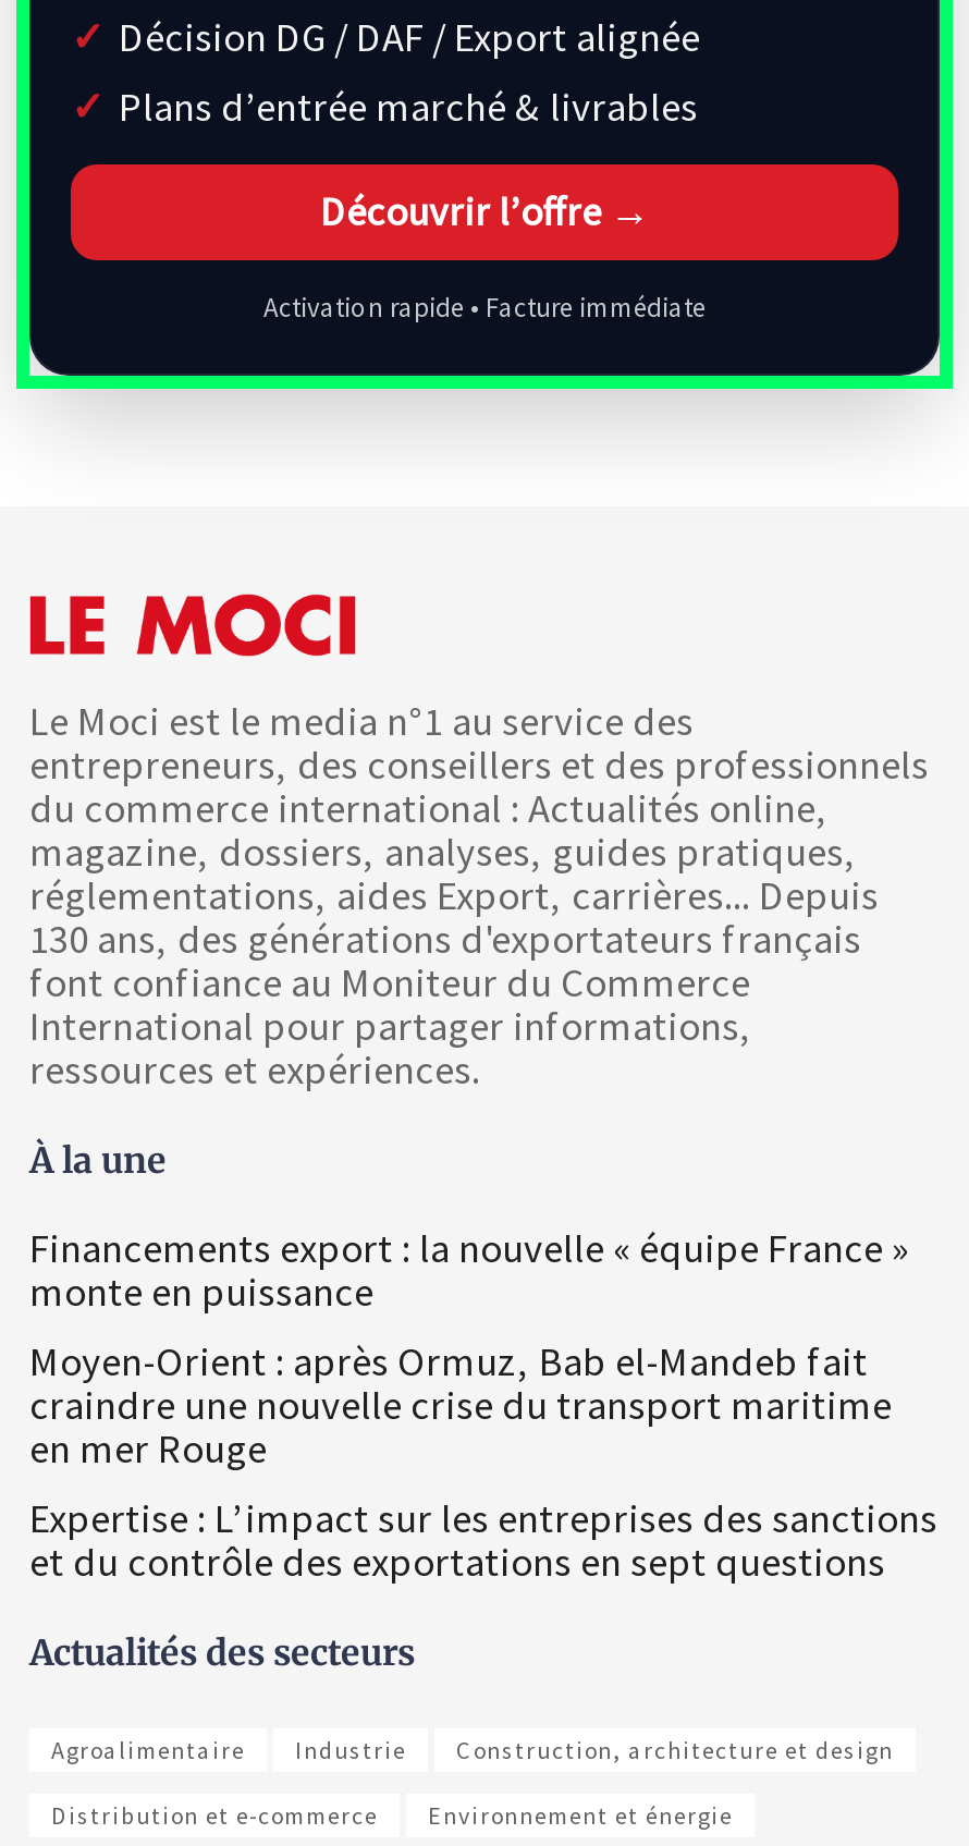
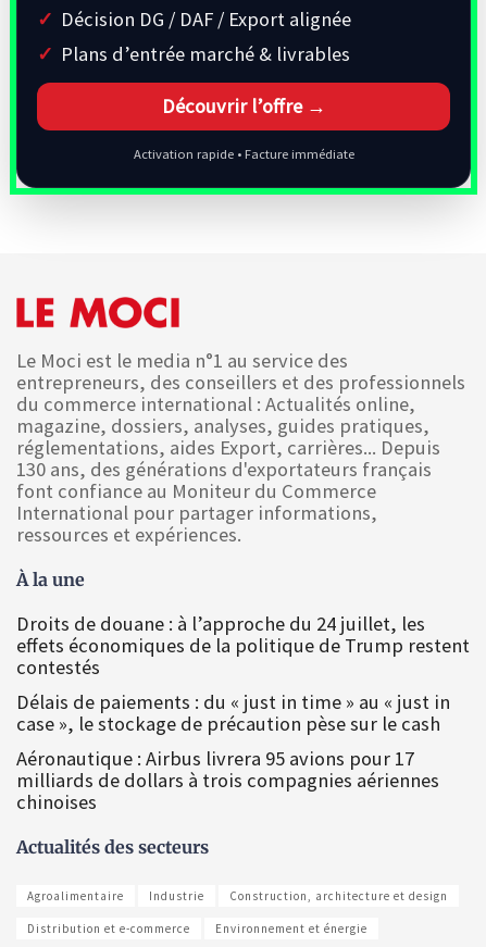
- Financements export : la nouvelle « équipe France »
- monte en puissance
- Moyen-Orient : après Ormuz, Bab el-Mandeb fait
- craindre une nouvelle crise du transport maritime
- en mer Rouge
- Expertise : L’impact sur les entreprises des sanctions
- et du contrôle des exportations en sept questions
+ Droits de douane : à l’approche du 24 juillet, les
+ effets économiques de la politique de Trump restent
+ contestés
+ Délais de paiements : du « just in time » au « just in
+ case », le stockage de précaution pèse sur le cash
+ Aéronautique : Airbus livrera 95 avions pour 17
+ milliards de dollars à trois compagnies aériennes
+ chinoises
